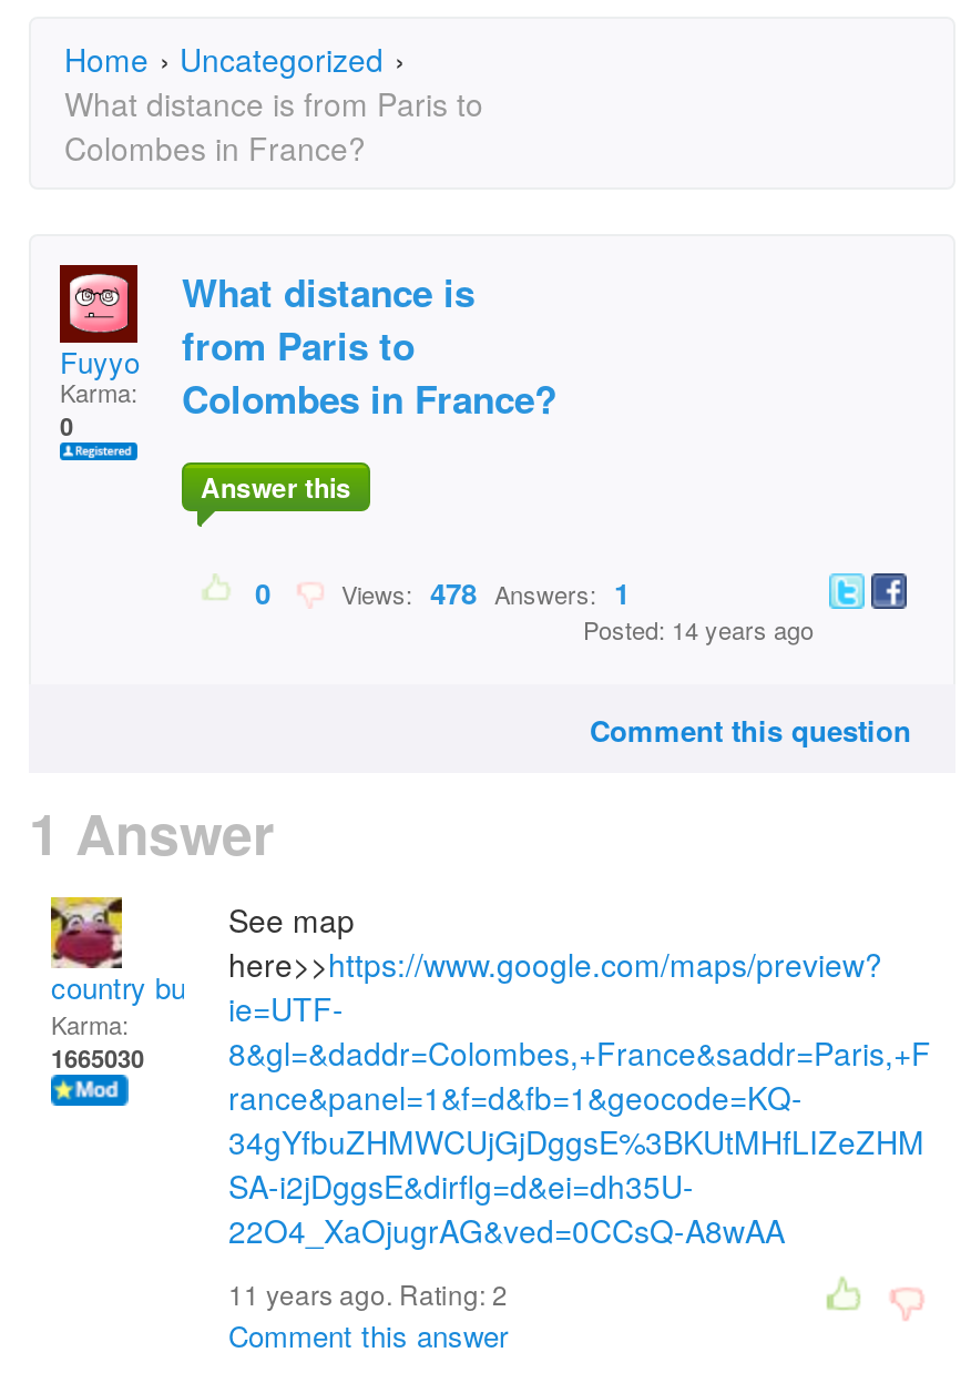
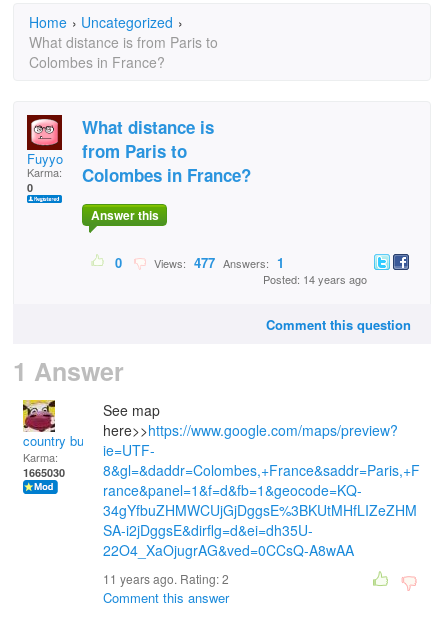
- Views: 478 Answers: 1
+ Views: 477 Answers: 1
